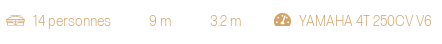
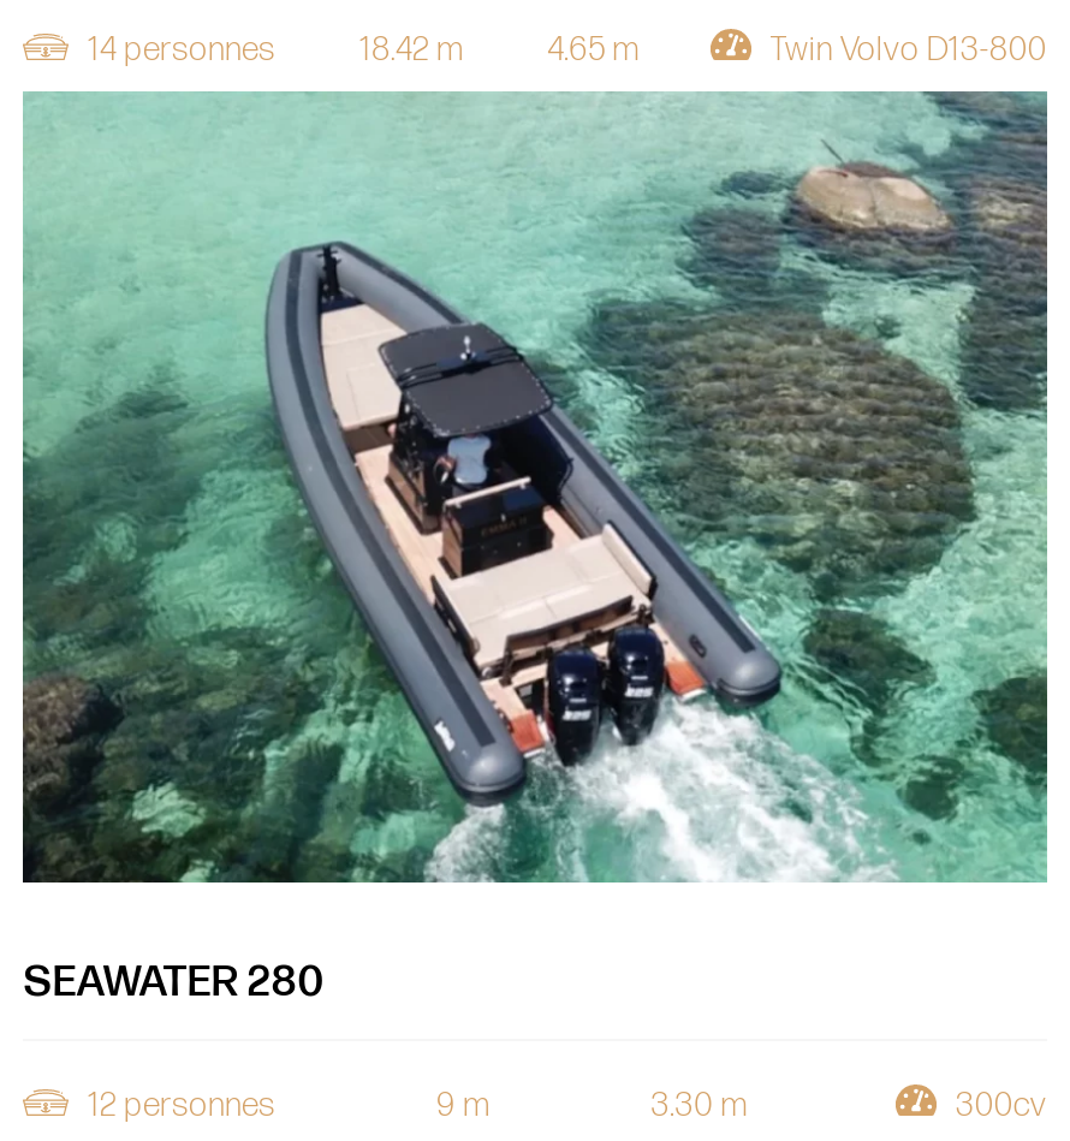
- 3.2 m
- YAMAHA 4T 250CV V6
+ 3.30 m
+ 300cv

+ [image]
+ SEAWATER 280
+ 12 personnes

+ 18.42 m
+ 4.65 m
+ Twin Volvo D13-800
